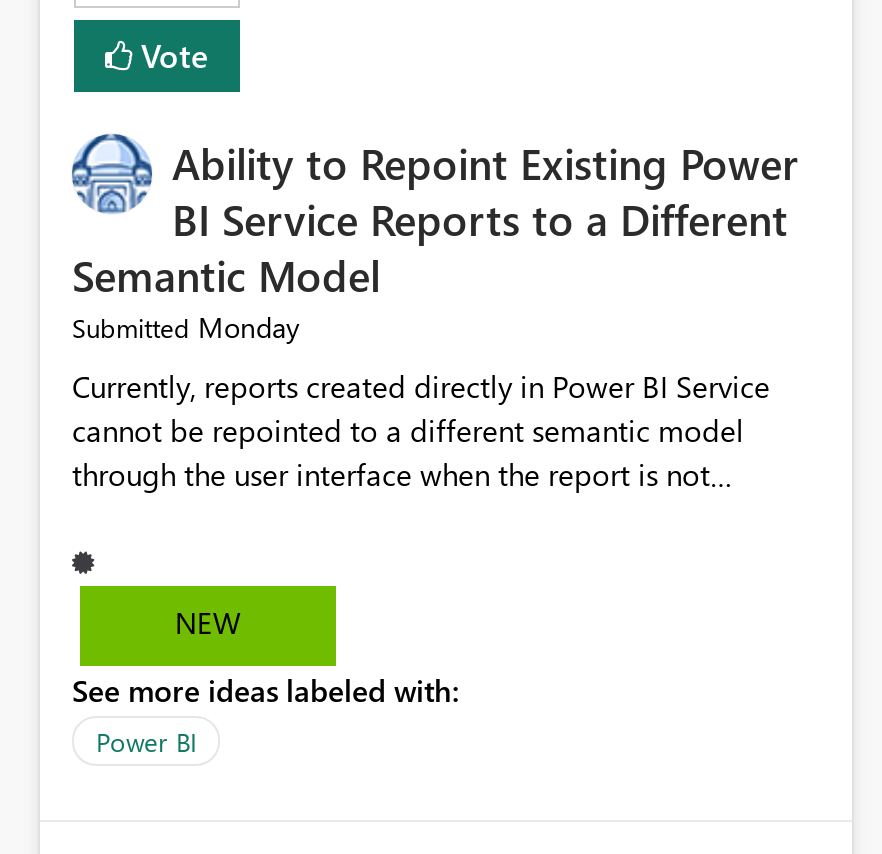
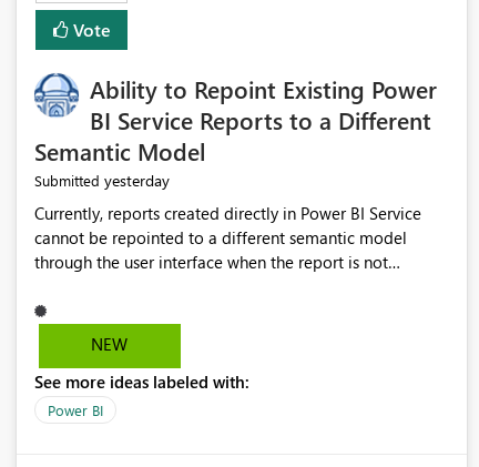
- Submitted Monday
+ Submitted yesterday
